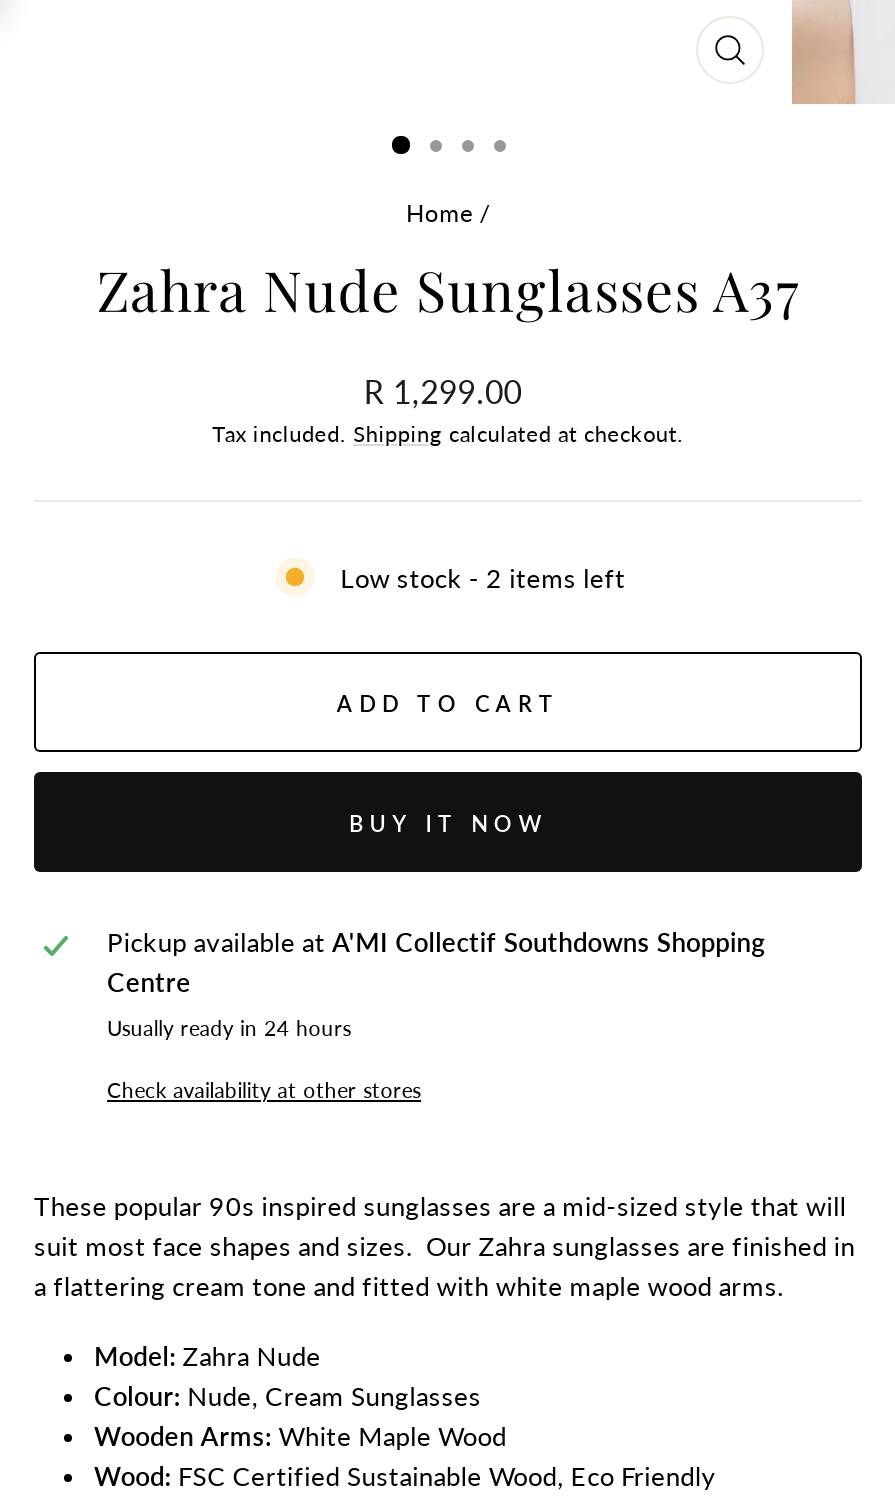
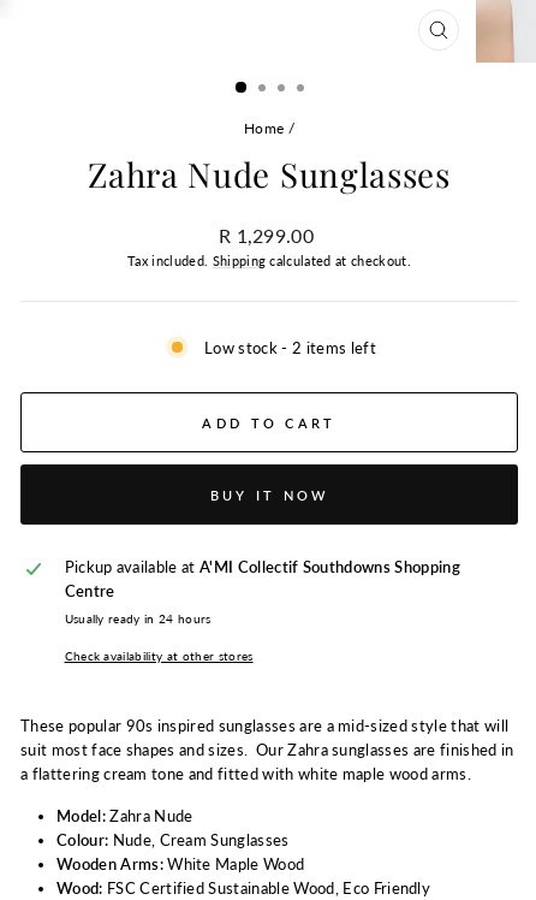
- Zahra Nude Sunglasses A37
+ Zahra Nude Sunglasses
